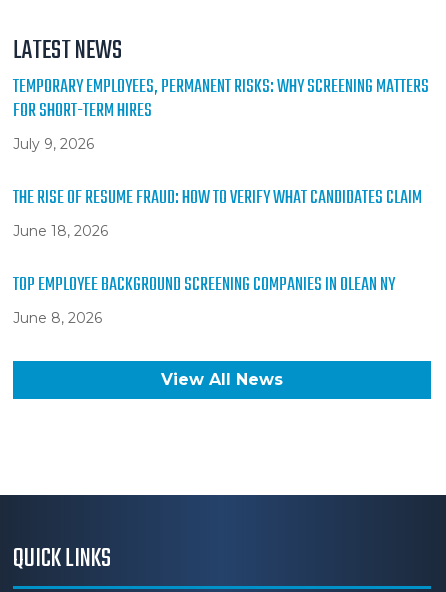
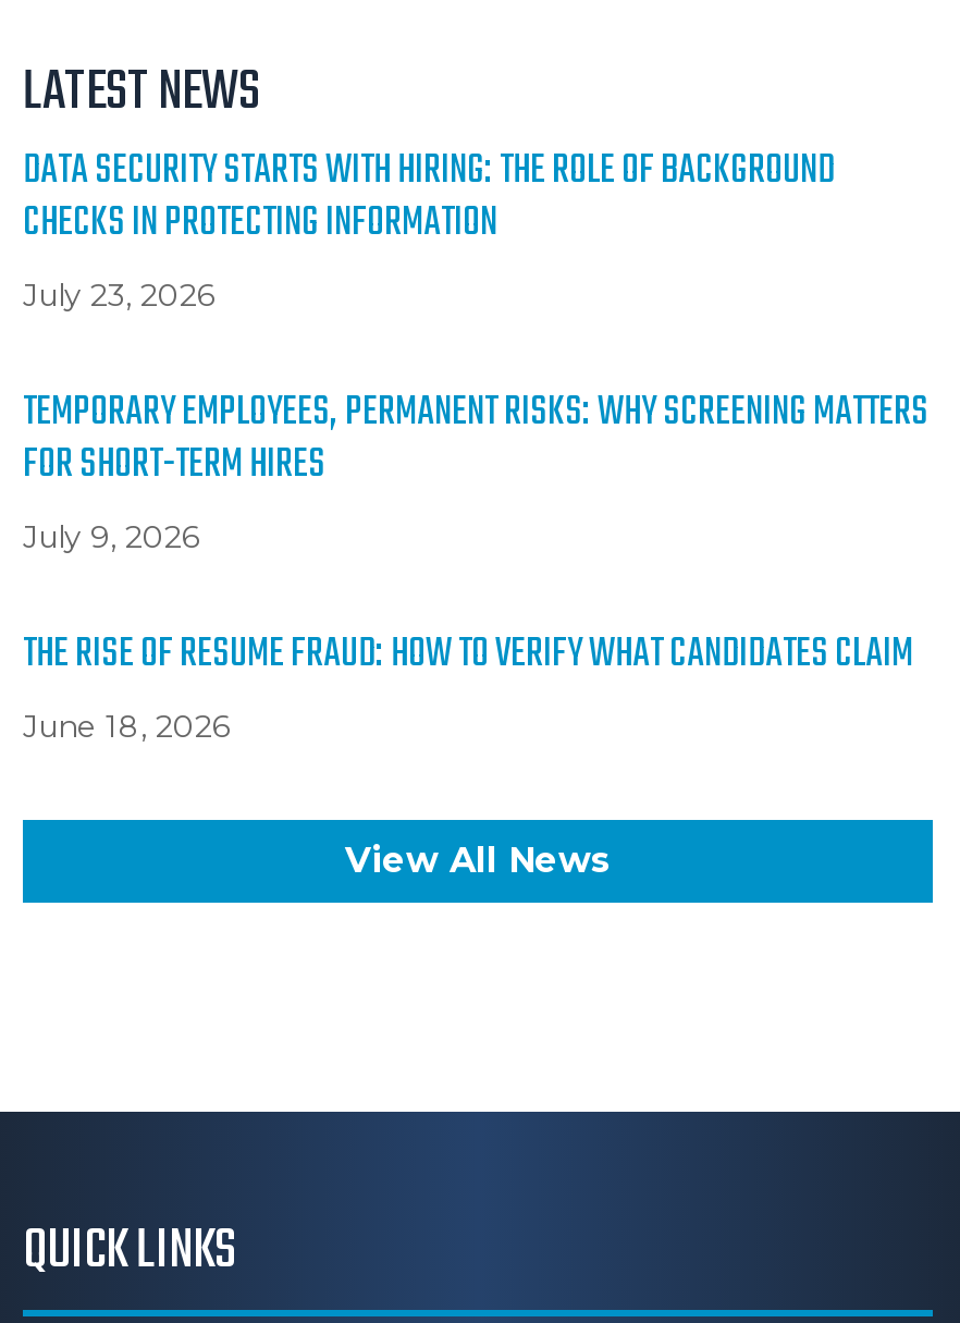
+ DATA SECURITY STARTS WITH HIRING: THE ROLE OF BACKGROUND
+ CHECKS IN PROTECTING INFORMATION
+ July 23, 2026

moved down: TEMPORARY EMPLOYEES, PERMANENT RISKS: WHY SCREENING MATTERS | FOR SHORT-TERM HIRES | July 9, 2026 | THE RISE OF RESUME FRAUD: HOW TO VERIFY WHAT CANDIDATES CLAIM | June 18, 2026

- TOP EMPLOYEE BACKGROUND SCREENING COMPANIES IN OLEAN NY
- June 8, 2026
